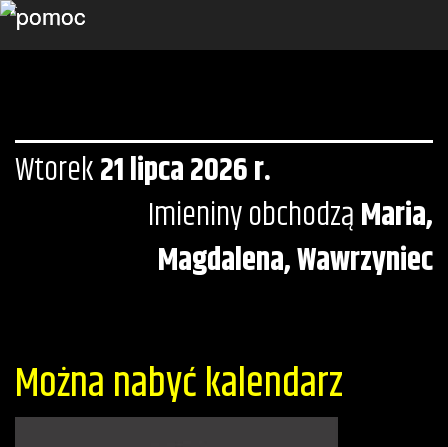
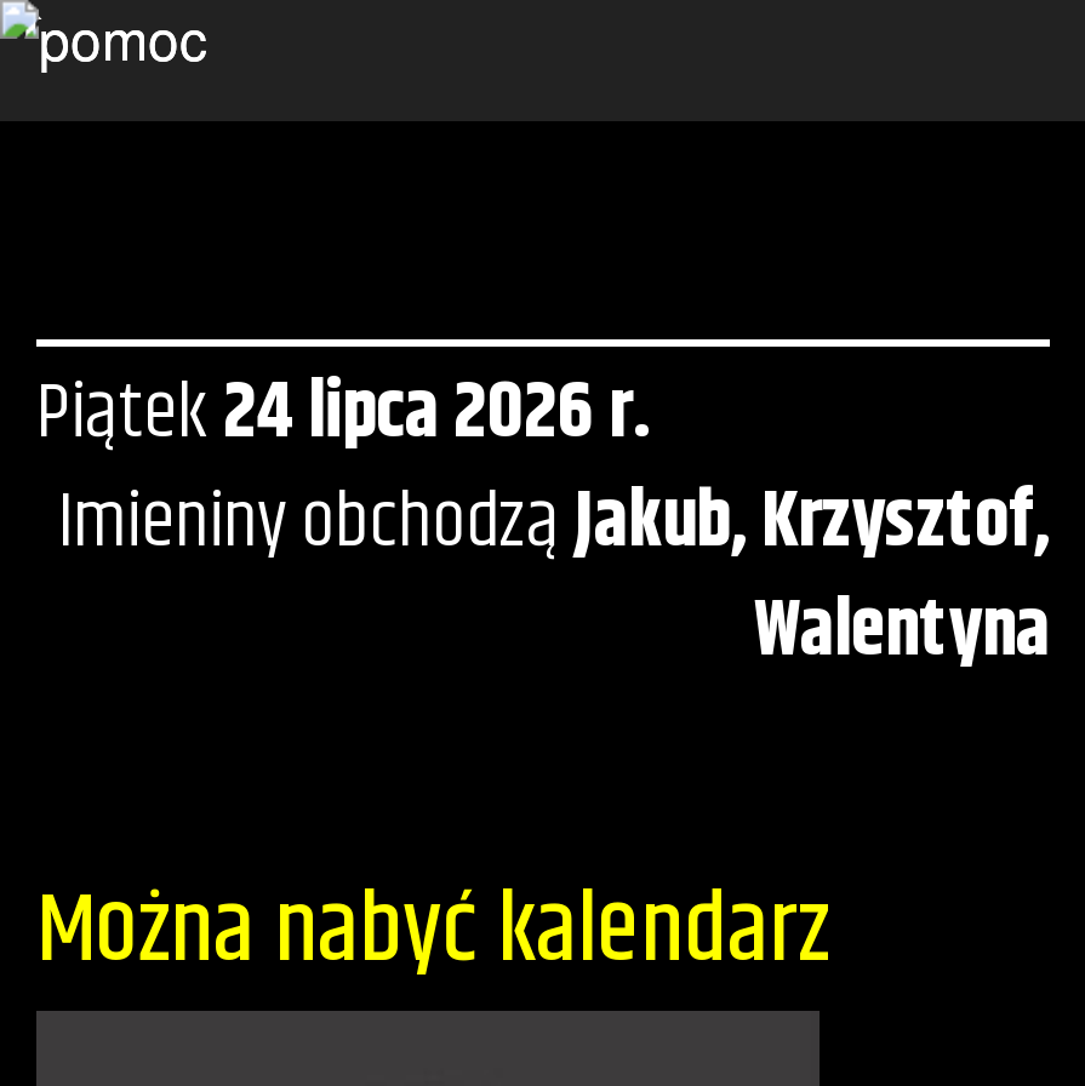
- Wtorek21 lipca 2026 r.
- Imieniny obchodząMaria,
- Magdalena, Wawrzyniec
+ Piątek24 lipca 2026 r.
+ Imieniny obchodząJakub, Krzysztof,
+ Walentyna
